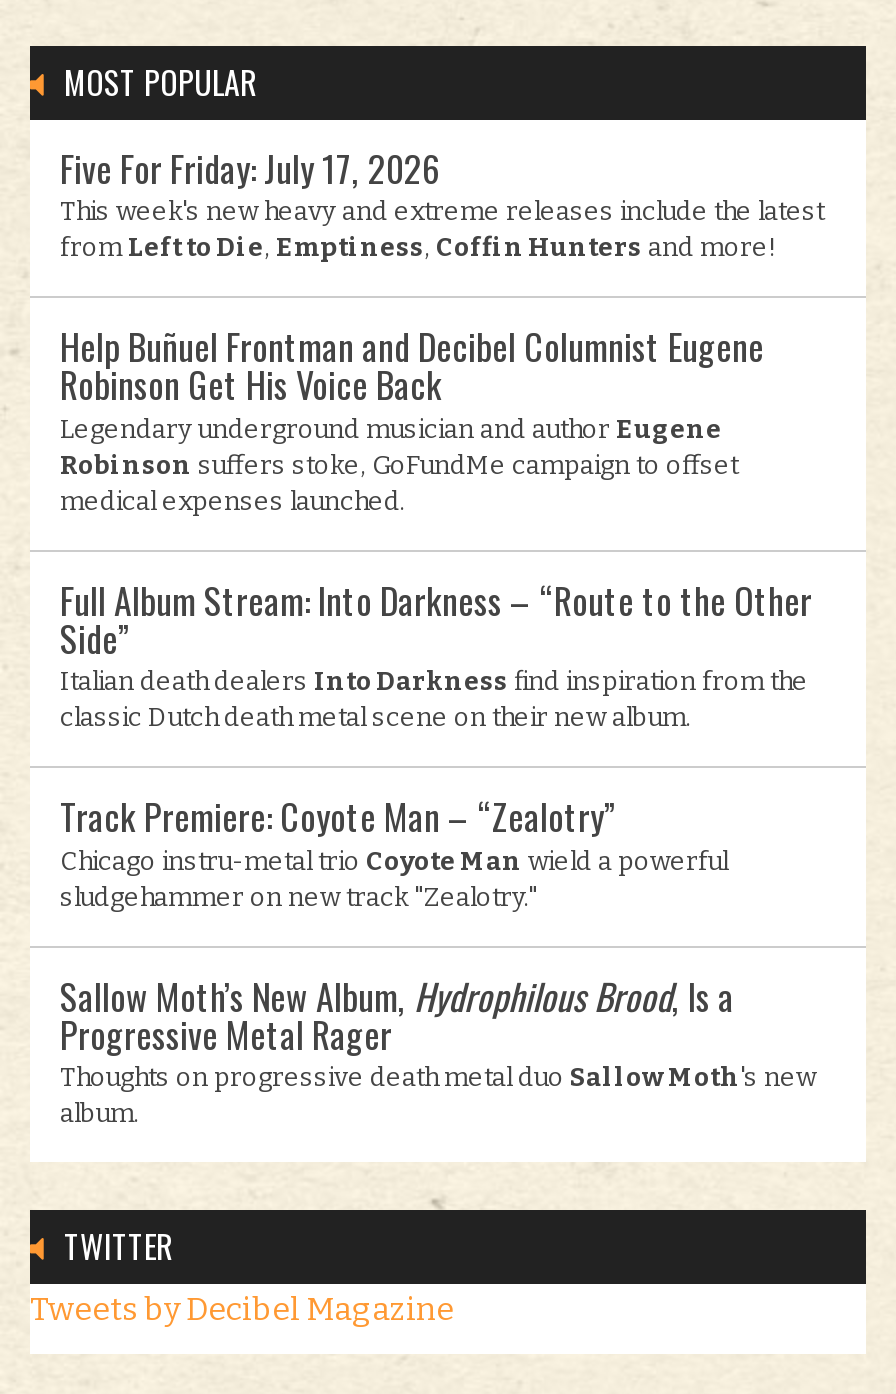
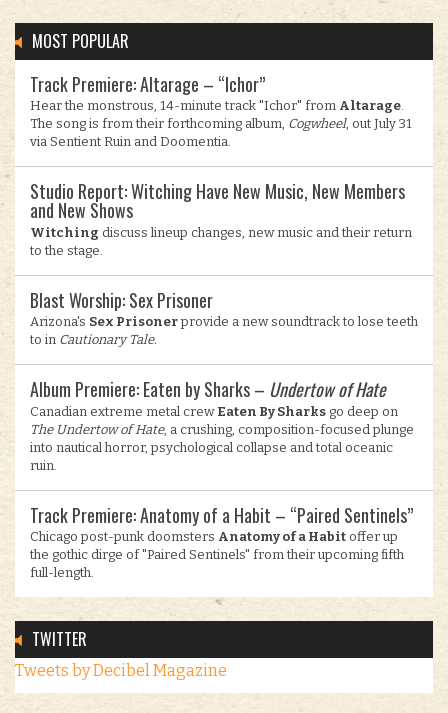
- Five For Friday: July 17, 2026
- This week's new heavy and extreme releases include the latest
- from Left to Die, Emptiness, Coffin Hunters and more!
+ Track Premiere: Altarage – “Ichor”
+ Hear the monstrous, 14-minute track "Ichor" from Altarage.
+ The song is from their forthcoming album, Cogwheel, out July 31
+ via Sentient Ruin and Doomentia.

- Help Buñuel Frontman and Decibel Columnist Eugene
- Robinson Get His Voice Back
- Legendary underground musician and author Eugene
- Robinson suffers stoke, GoFundMe campaign to offset
- medical expenses launched.
+ Studio Report: Witching Have New Music, New Members
+ and New Shows
+ Witching discuss lineup changes, new music and their return
+ to the stage.

- Full Album Stream: Into Darkness – “Route to the Other
- Side”
- Italian death dealers Into Darkness find inspiration from the
- classic Dutch death metal scene on their new album.
+ Blast Worship: Sex Prisoner
+ Arizona's Sex Prisoner provide a new soundtrack to lose teeth
+ to in Cautionary Tale.

- Track Premiere: Coyote Man – “Zealotry”
- Chicago instru-metal trio Coyote Man wield a powerful
- sludgehammer on new track "Zealotry."
+ Album Premiere: Eaten by Sharks – Undertow of Hate
+ Canadian extreme metal crew Eaten By Sharks go deep on
+ The Undertow of Hate, a crushing, composition-focused plunge
+ into nautical horror, psychological collapse and total oceanic
+ ruin.

- Sallow Moth’s New Album, Hydrophilous Brood, Is a
- Progressive Metal Rager
- Thoughts on progressive death metal duo Sallow Moth's new
- album.
+ Track Premiere: Anatomy of a Habit – “Paired Sentinels”
+ Chicago post-punk doomsters Anatomy of a Habit offer up
+ the gothic dirge of "Paired Sentinels" from their upcoming fifth
+ full-length.
